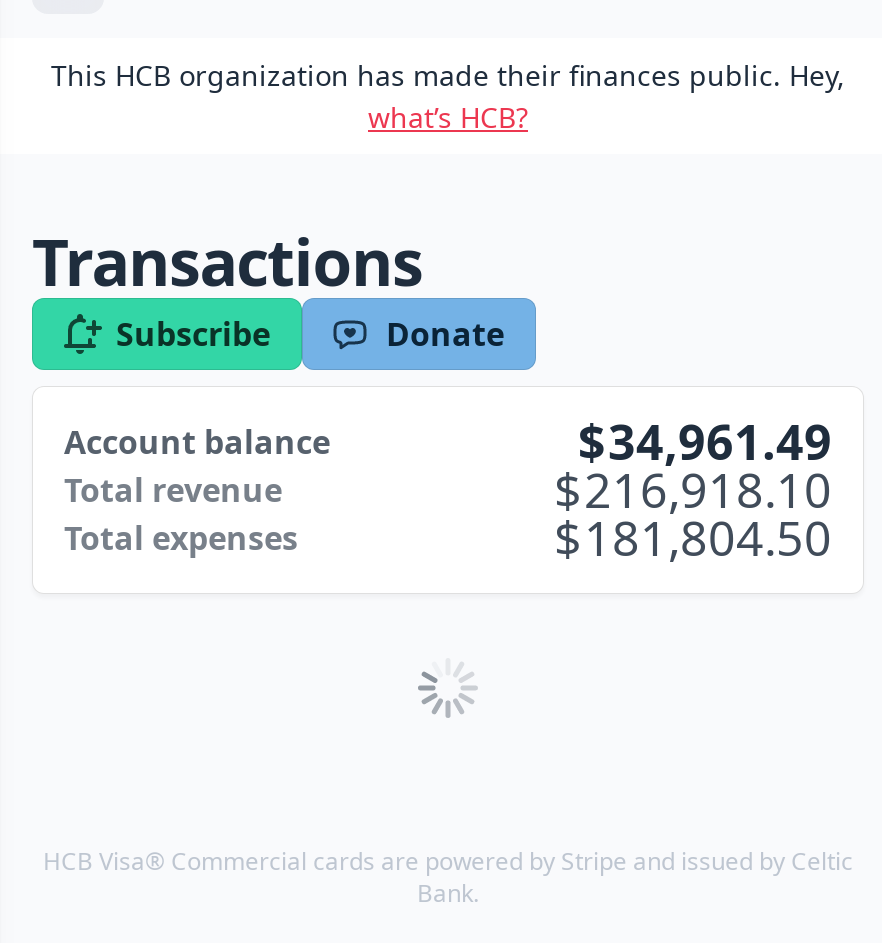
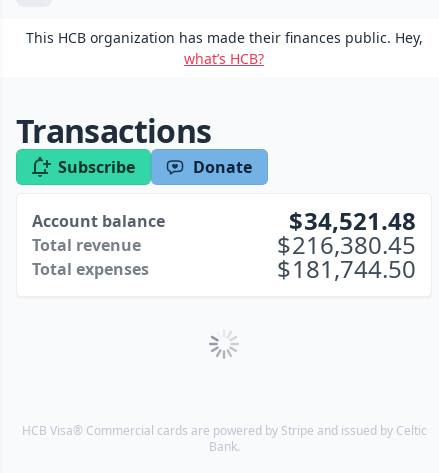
- 34,961.49
+ 34,521.48

- 216,918.10
+ 216,380.45

- 181,804.50
+ 181,744.50
